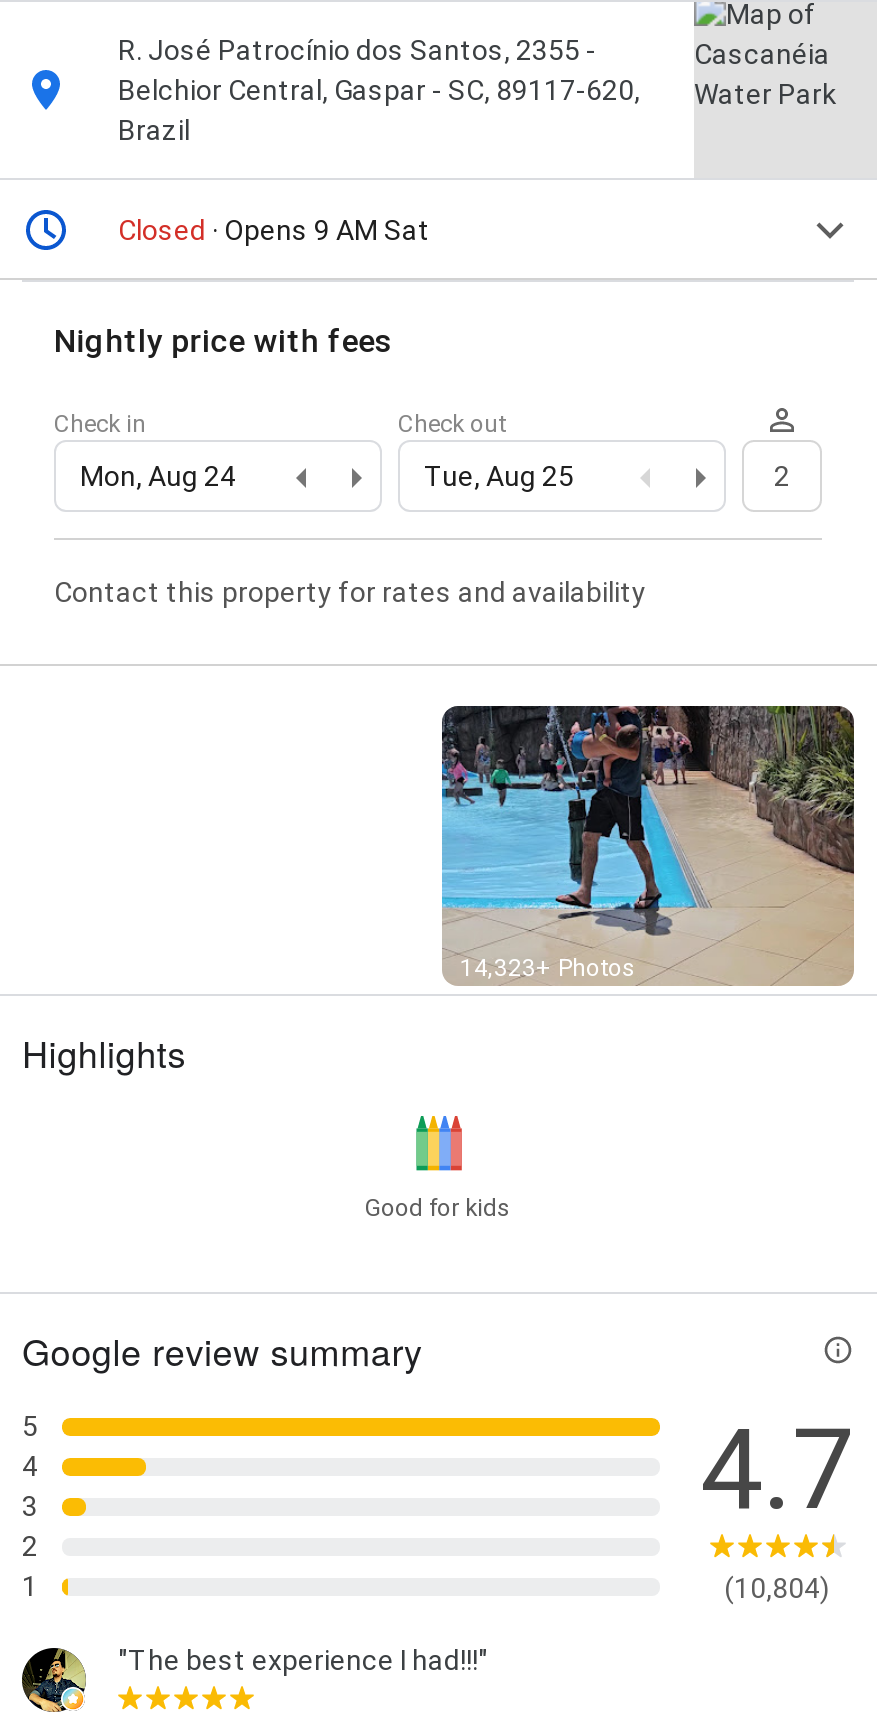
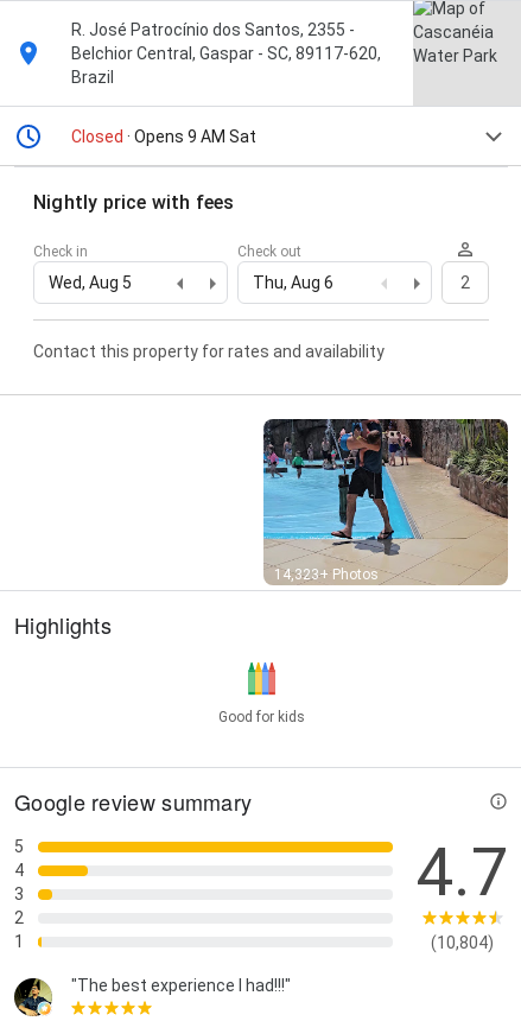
- Mon, Aug 24
+ Wed, Aug 5

- Tue, Aug 25
+ Thu, Aug 6
